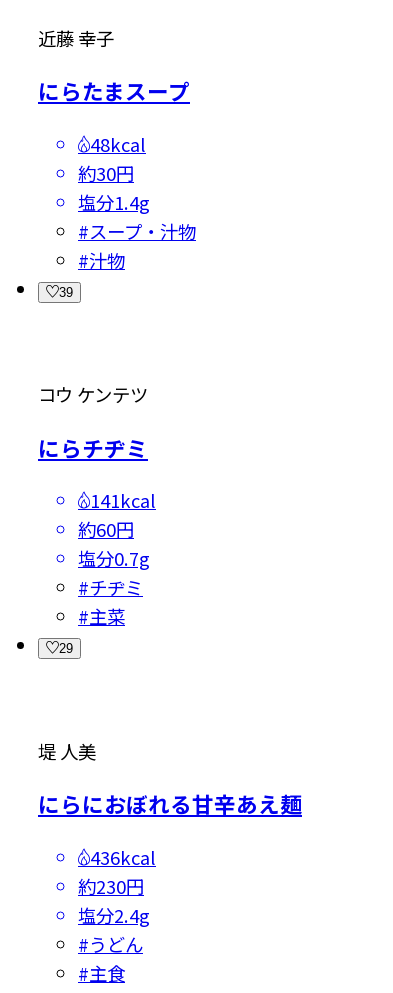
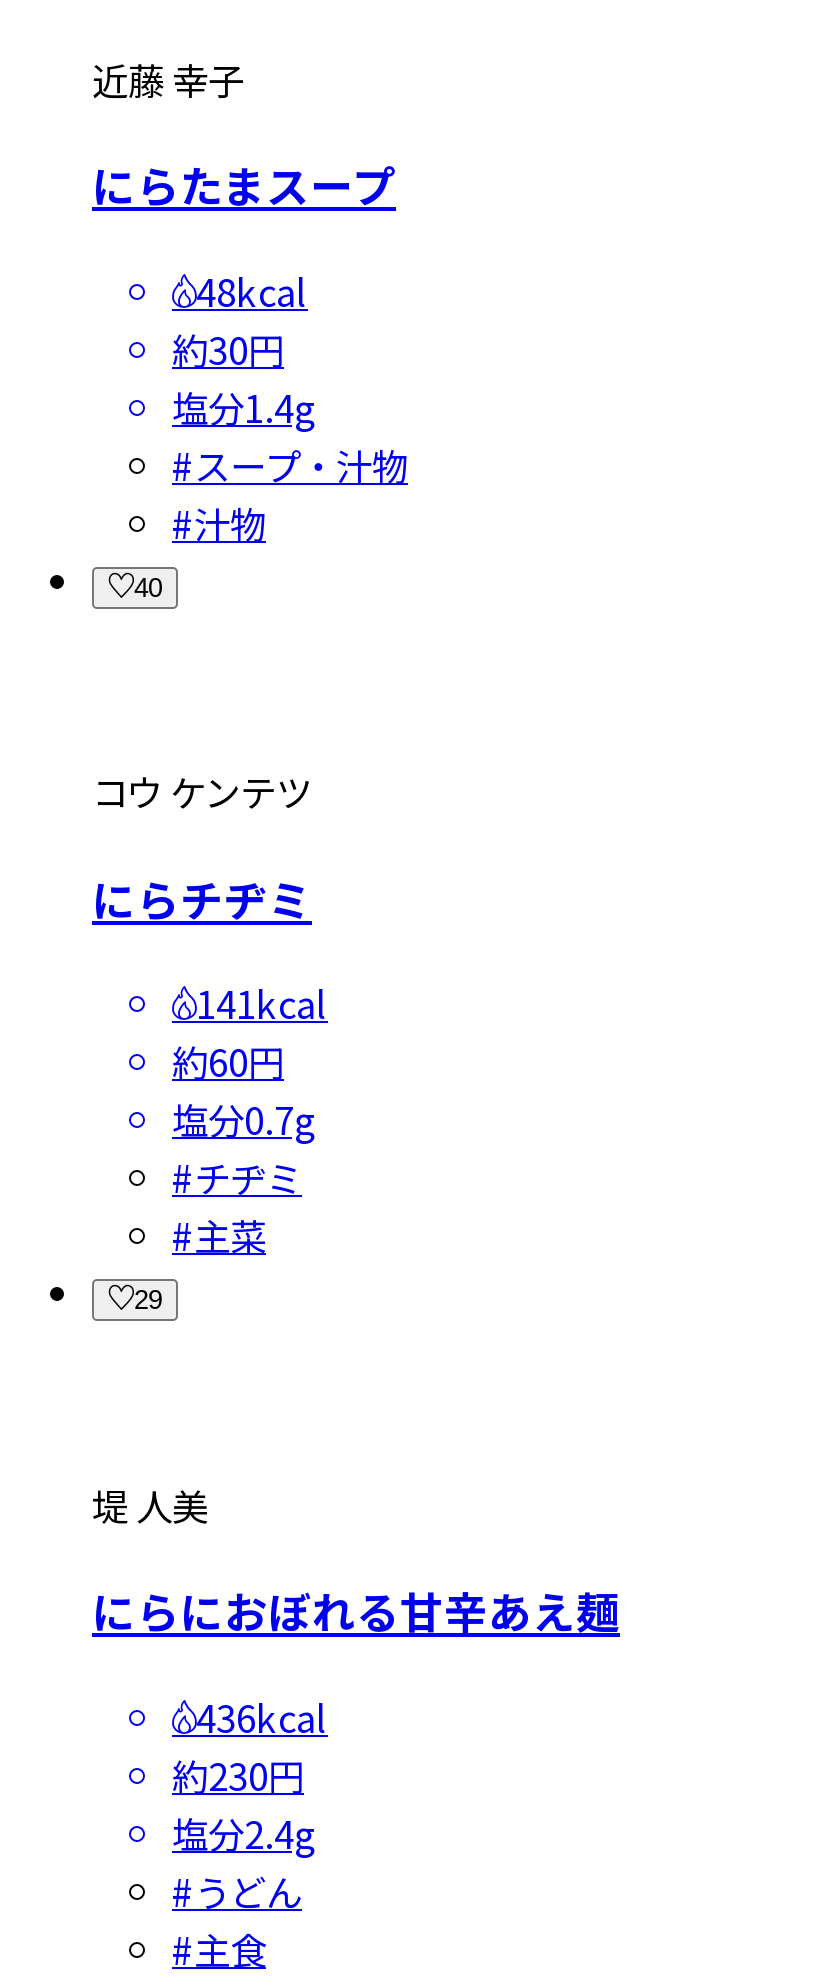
- 39
+ 40
